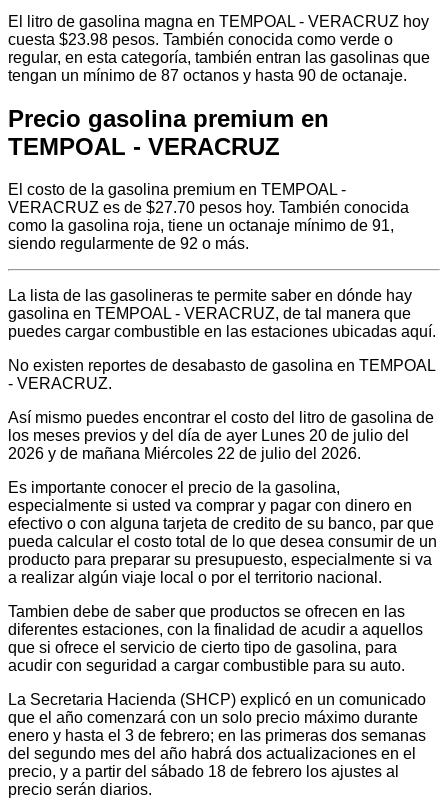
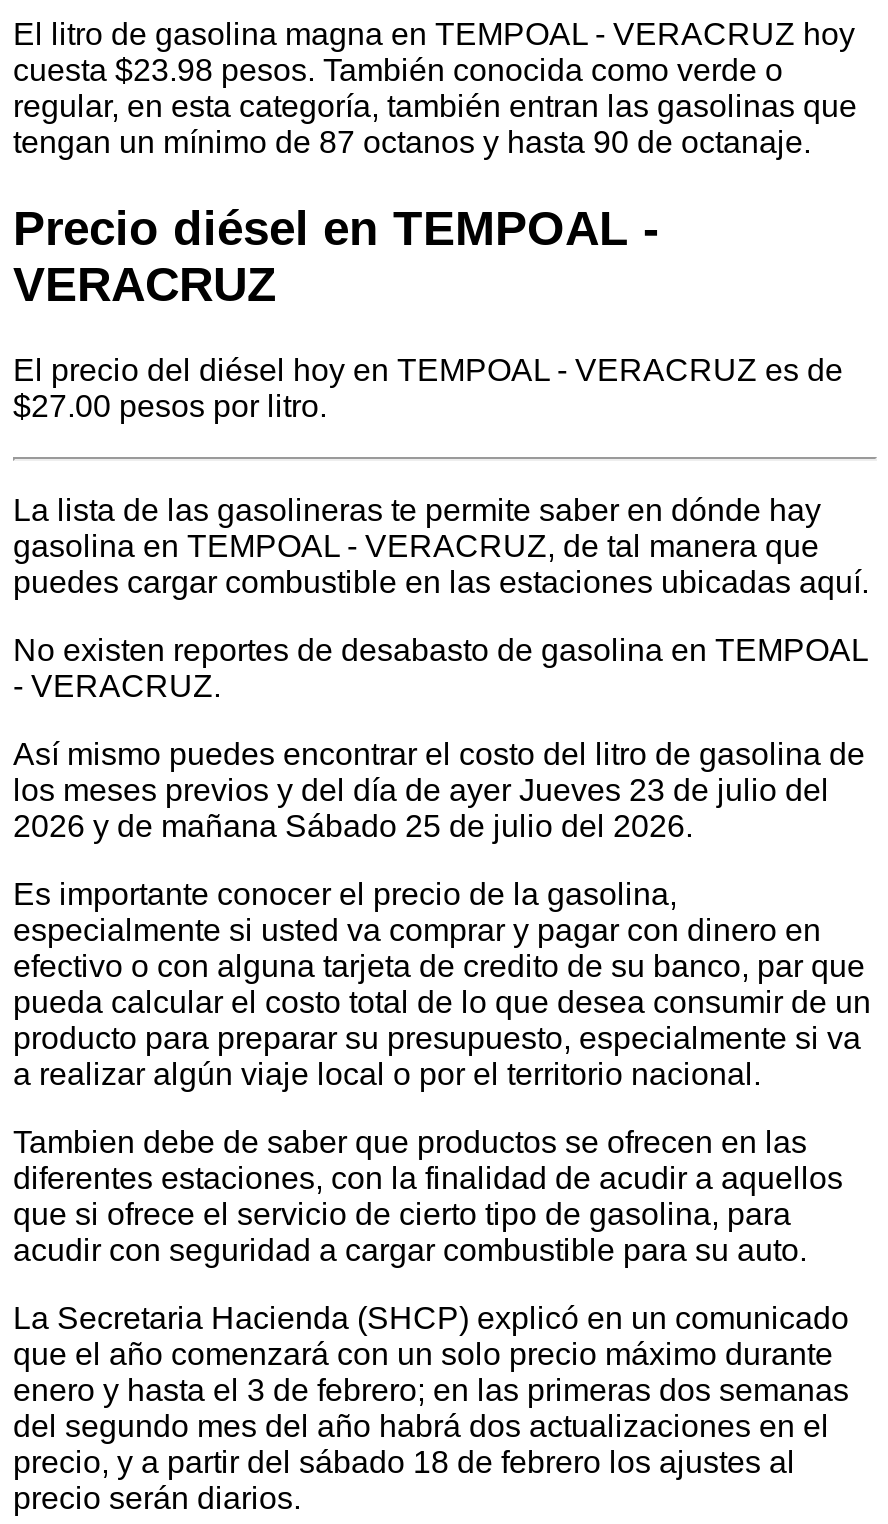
- Precio gasolina premium en
- TEMPOAL - VERACRUZ
+ Precio diésel en TEMPOAL -
+ VERACRUZ

- El costo de la gasolina premium en TEMPOAL -
- VERACRUZ es de $27.70 pesos hoy. También conocida
- como la gasolina roja, tiene un octanaje mínimo de 91,
- siendo regularmente de 92 o más.
+ El precio del diésel hoy en TEMPOAL - VERACRUZ es de
+ $27.00 pesos por litro.

- los meses previos y del día de ayer Lunes 20 de julio del
+ los meses previos y del día de ayer Jueves 23 de julio del

- 2026 y de mañana Miércoles 22 de julio del 2026.
+ 2026 y de mañana Sábado 25 de julio del 2026.
